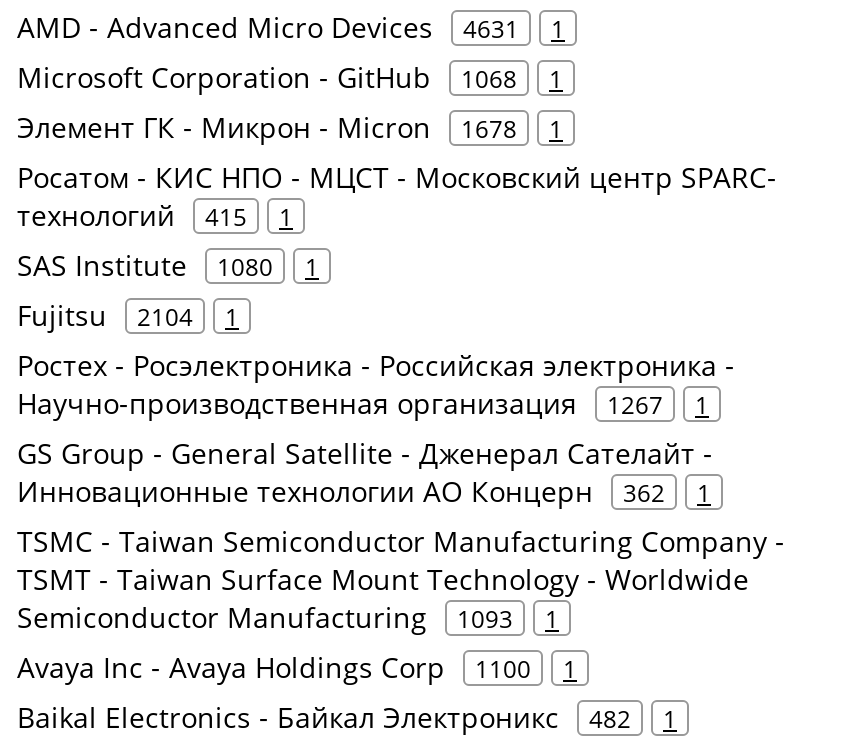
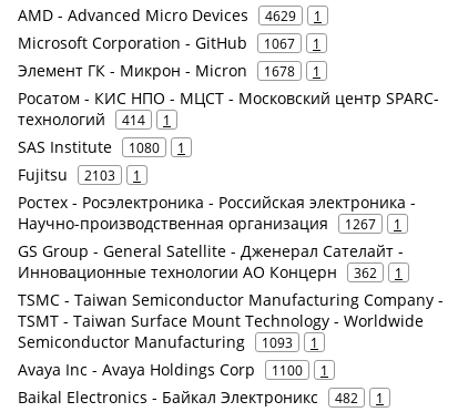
- AMD - Advanced Micro Devices 4631 1
+ AMD - Advanced Micro Devices 4629 1

- Microsoft Corporation - GitHub 1068 1
+ Microsoft Corporation - GitHub 1067 1

- технологий 415 1
+ технологий 414 1

- Fujitsu 2104 1
+ Fujitsu 2103 1
